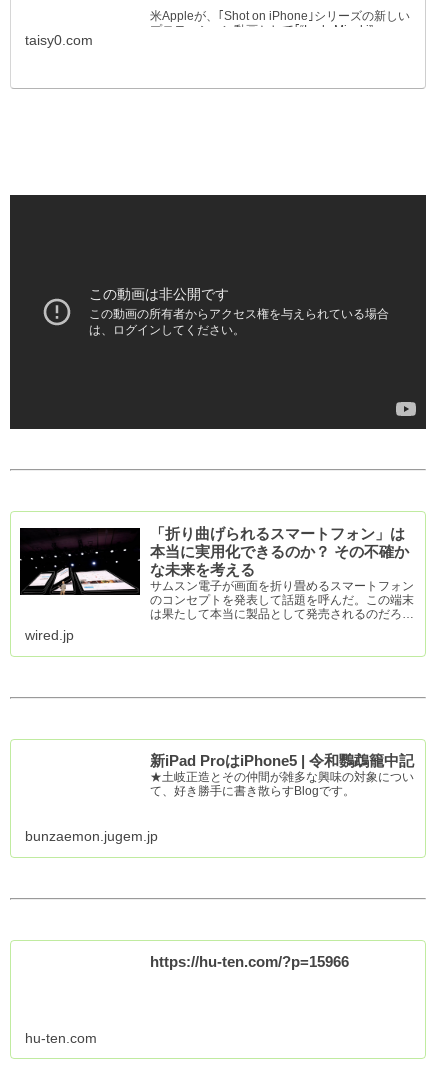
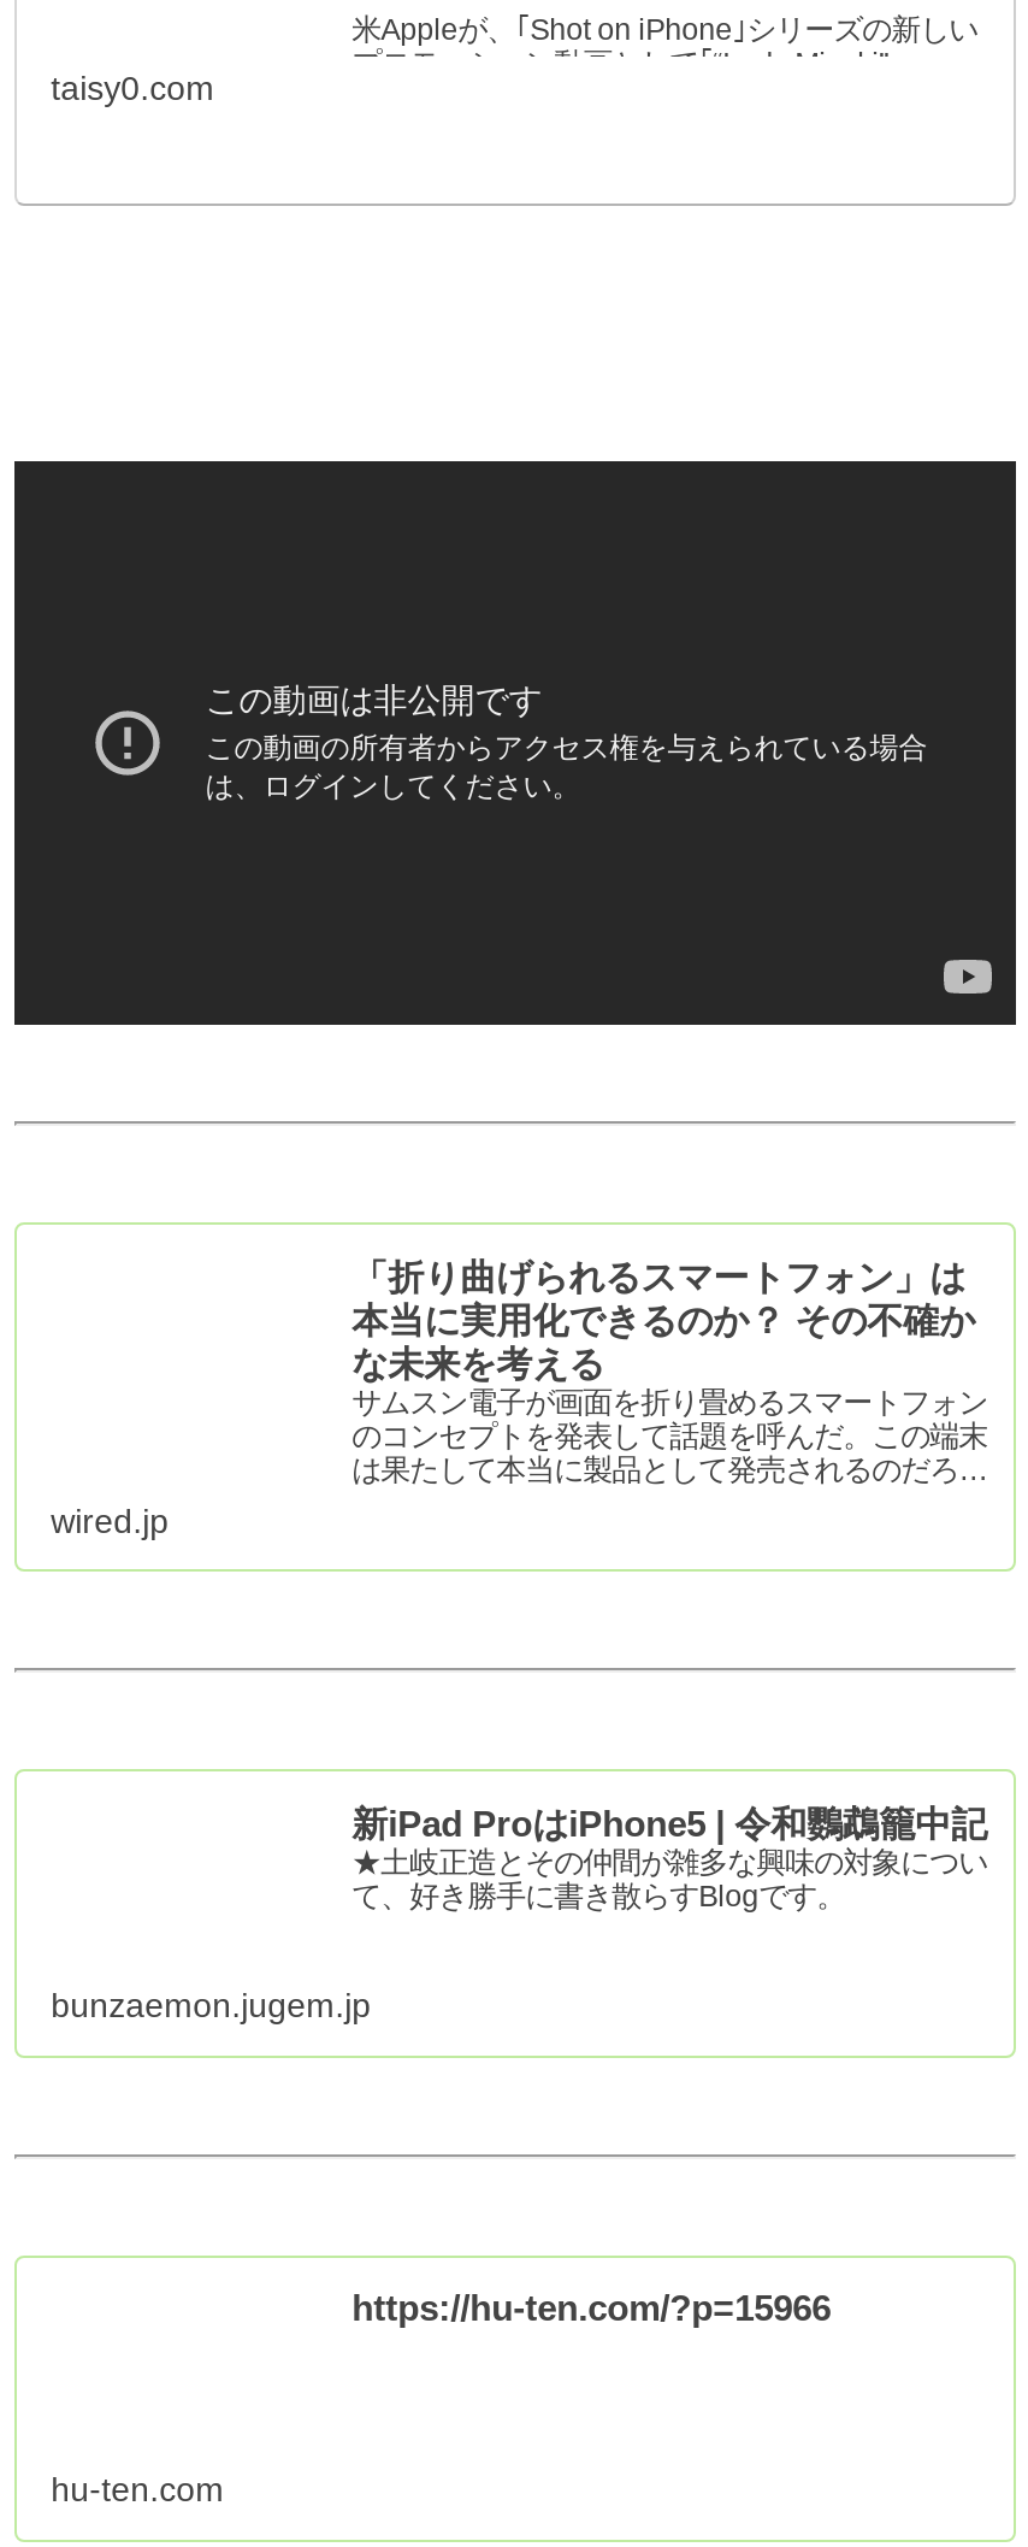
- [image]
